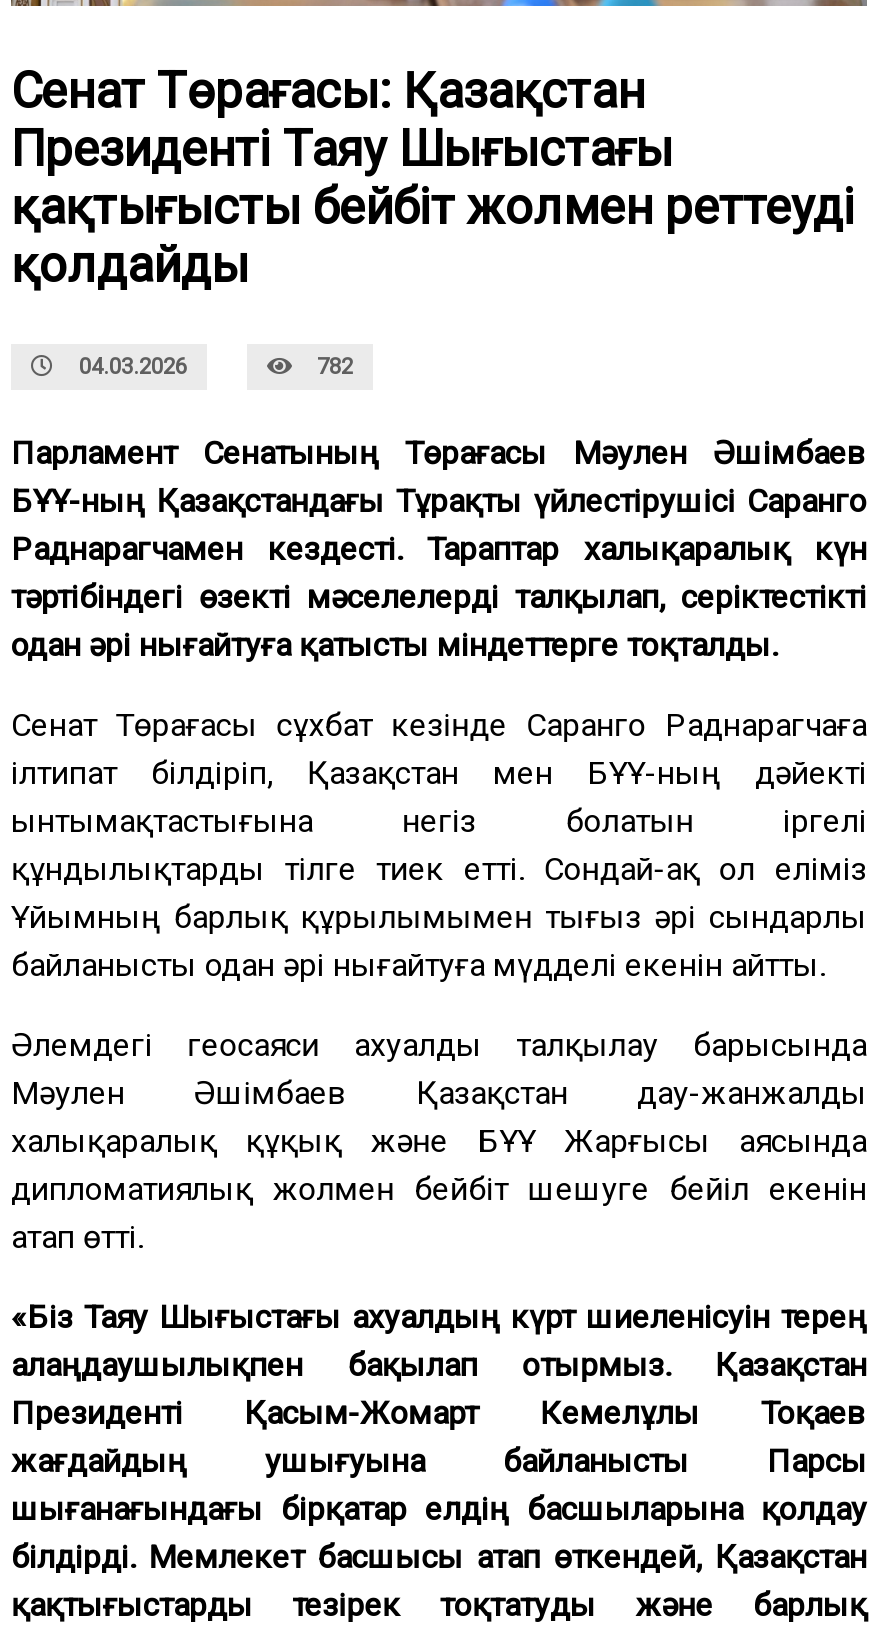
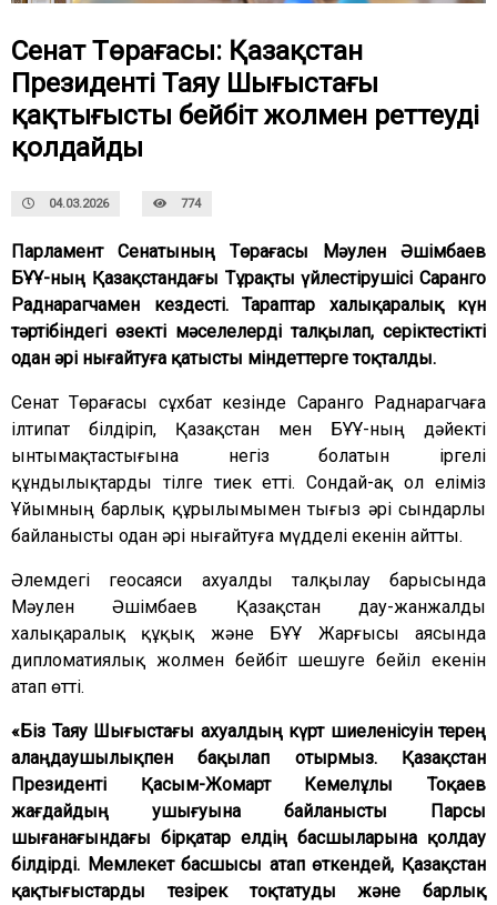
- 782
+ 774
